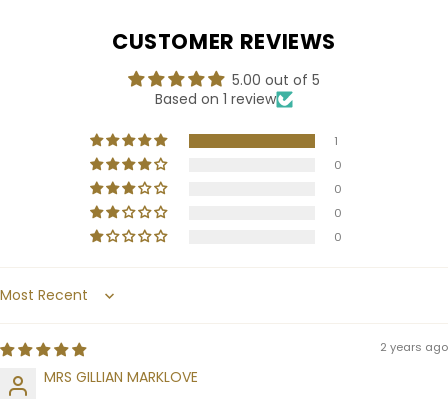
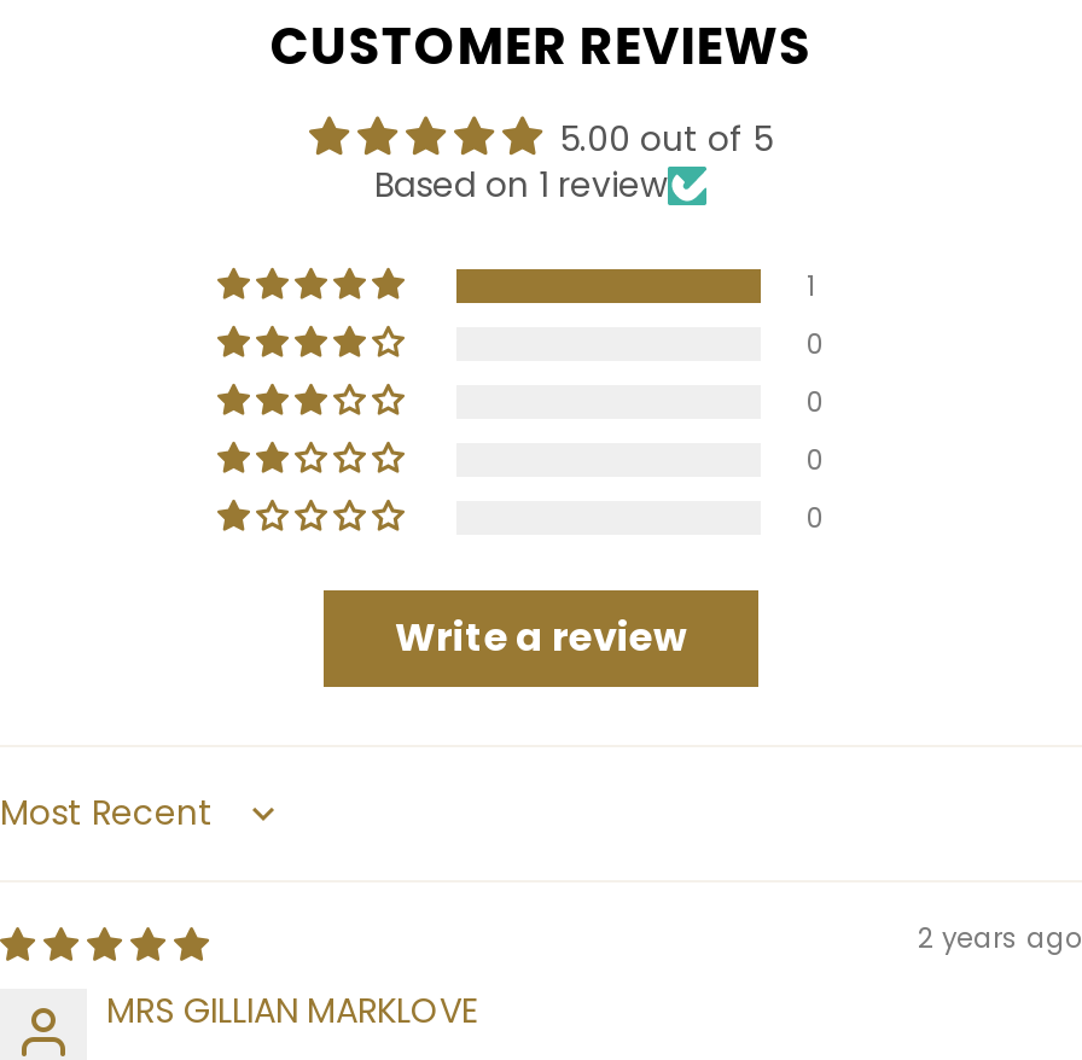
+ Write a review
